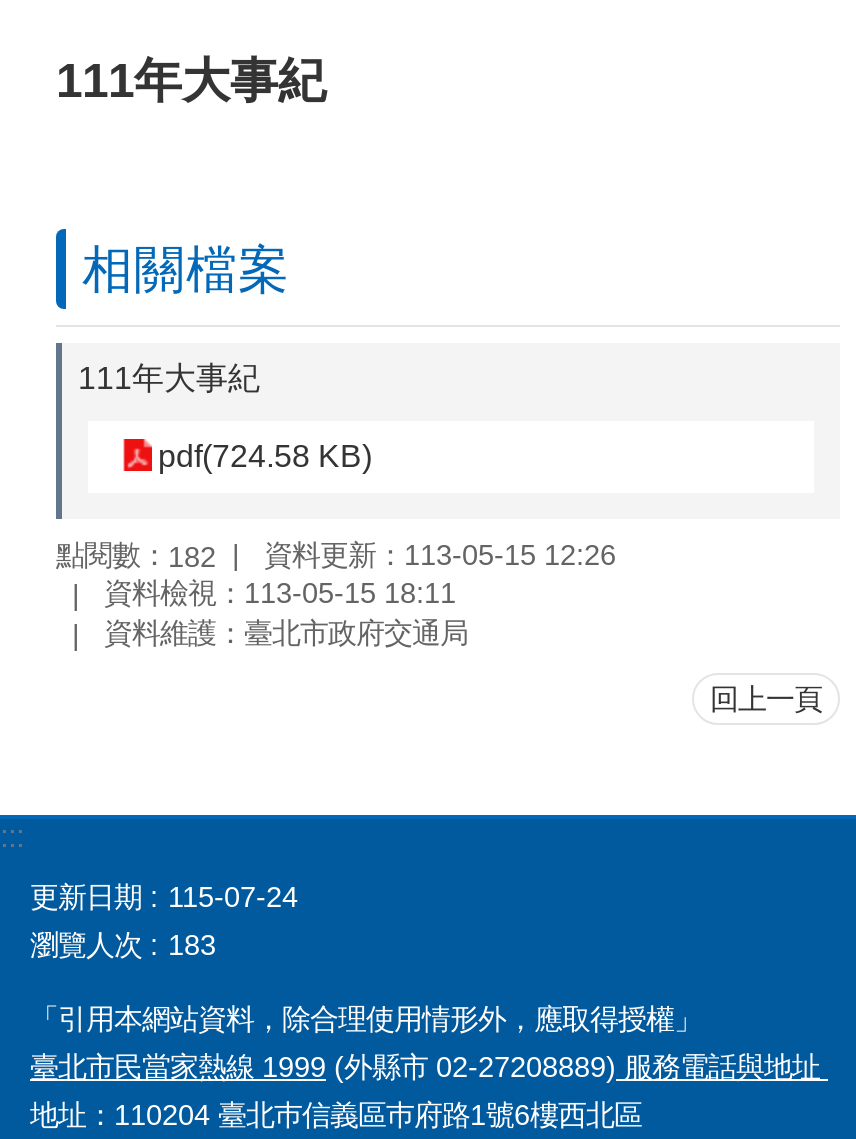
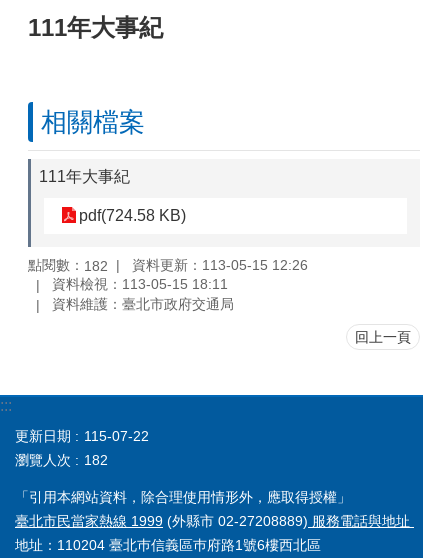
- 更新日期 115-07-24
+ 更新日期 115-07-22

- 瀏覽人次 183
+ 瀏覽人次 182
